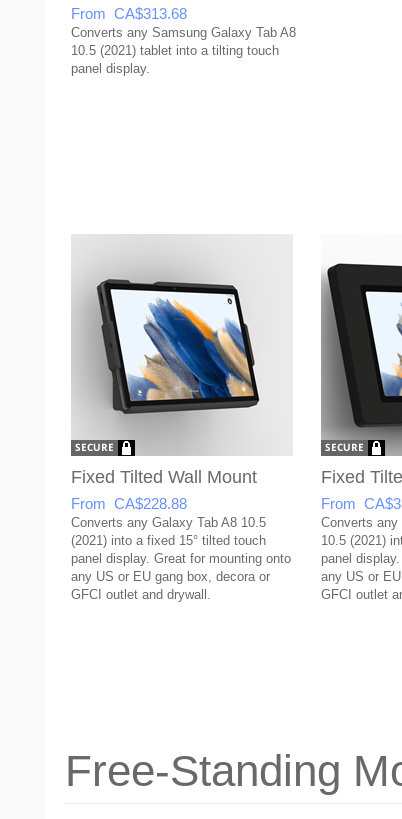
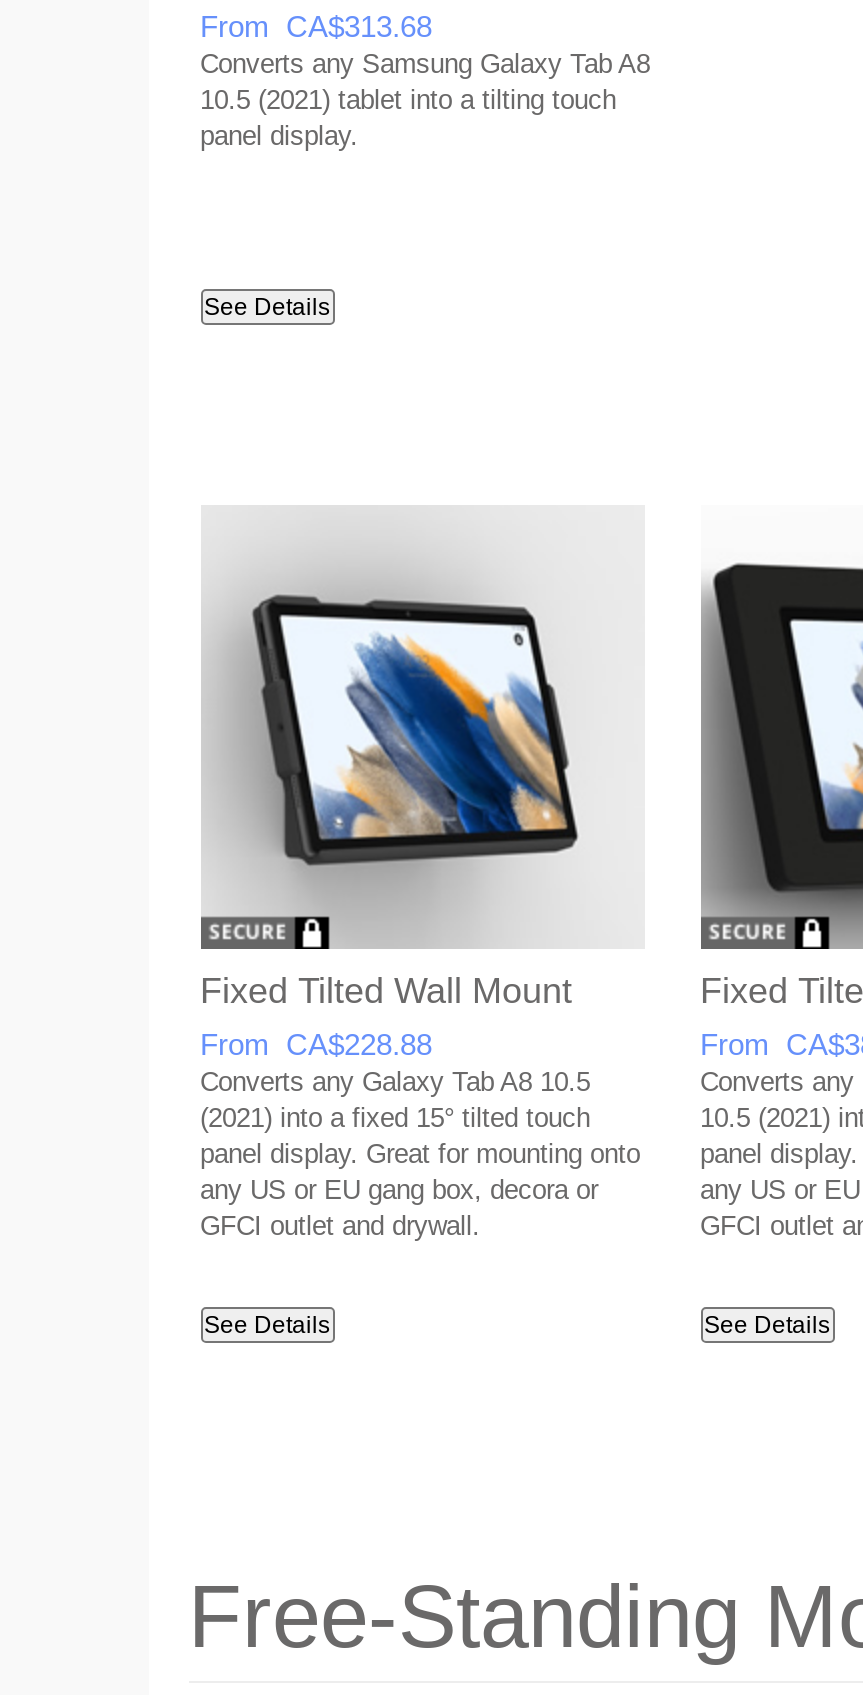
+ See Details

+ See Details

+ See Details
